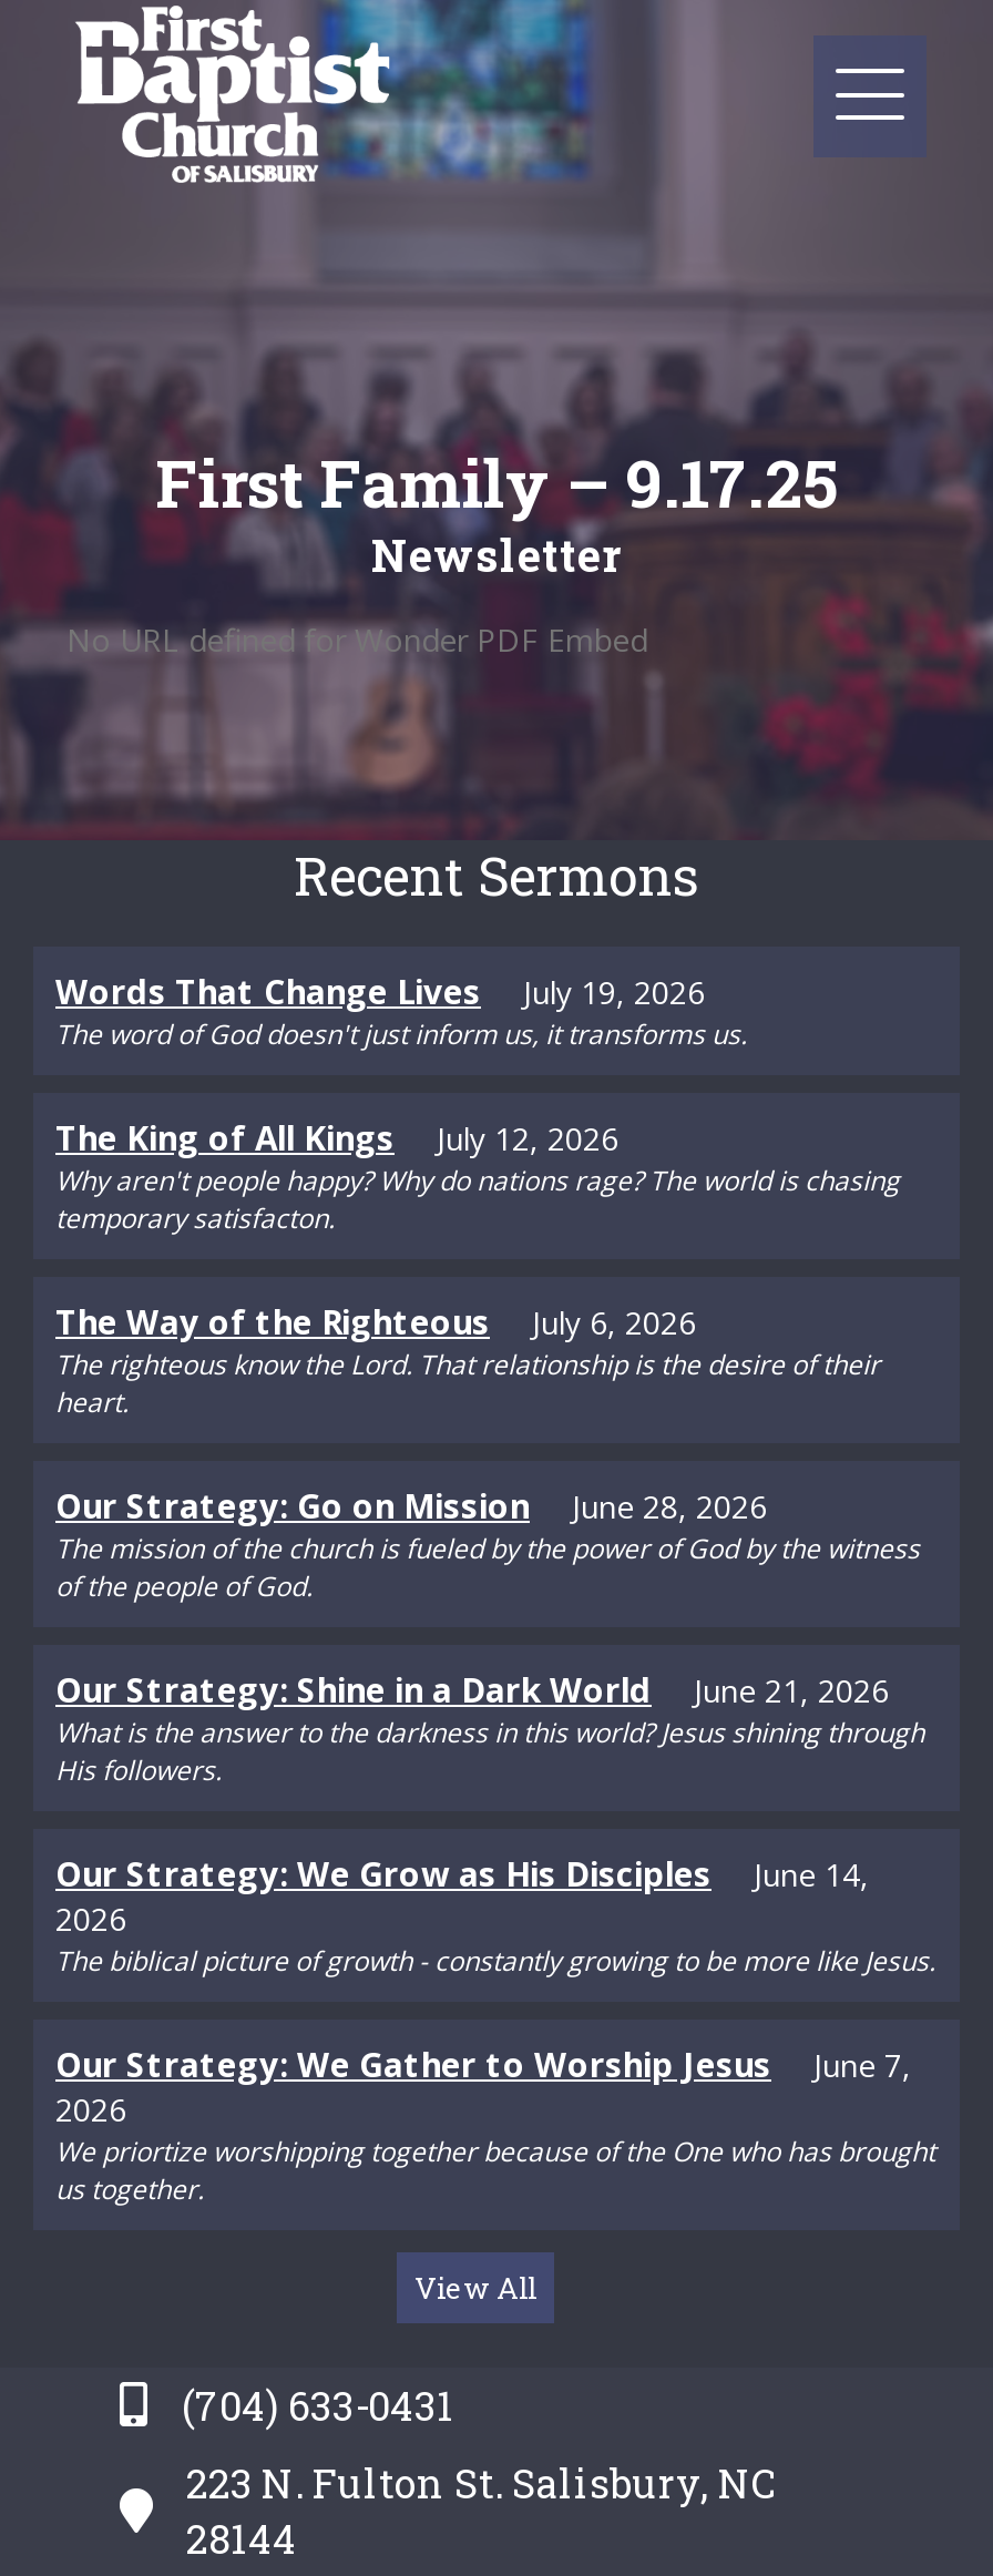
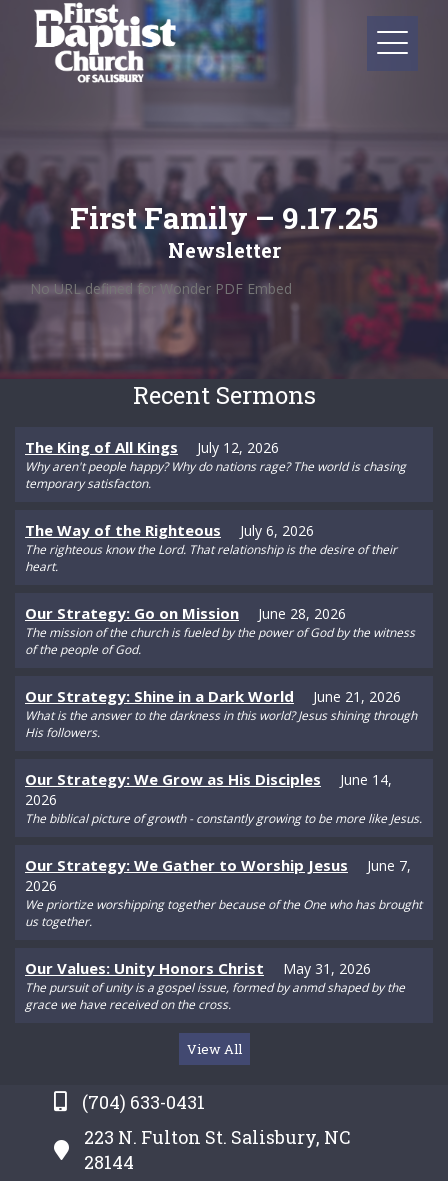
- Words That Change Lives
- July 19, 2026
- The word of God doesn't just inform us, it transforms us.

moved up: The King of All Kings | July 12, 2026 | Why aren't people happy? Why do nations rage? The world is chasing | ... | We priortize worshipping together because of the One who has brought | us together.

+ Our Values: Unity Honors Christ
+ May 31, 2026
+ The pursuit of unity is a gospel issue, formed by anmd shaped by the
+ grace we have received on the cross.
